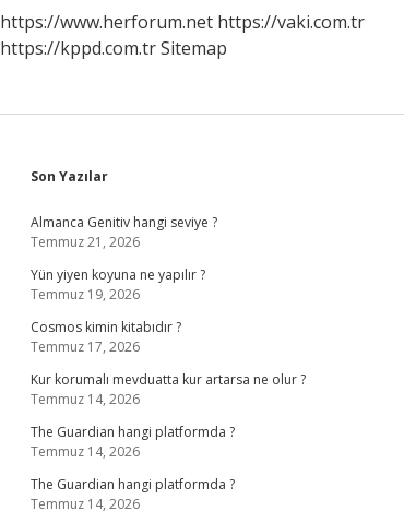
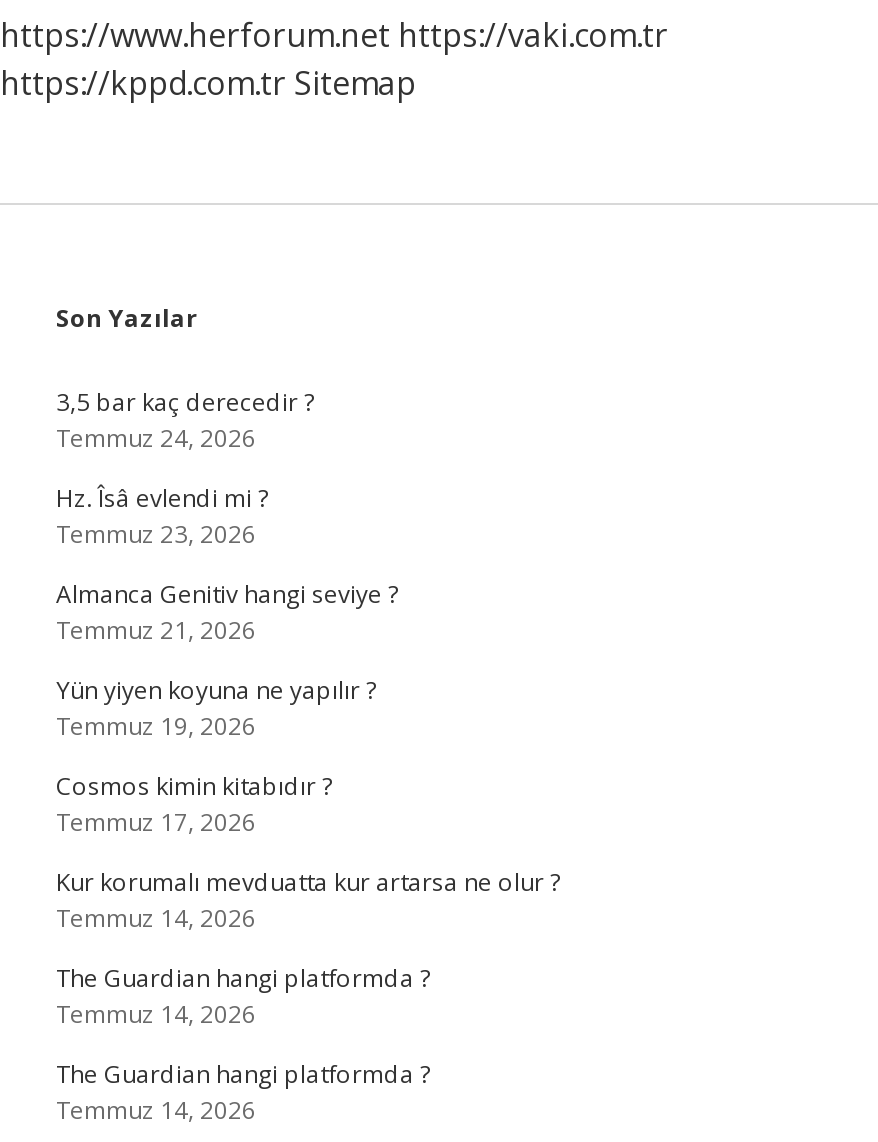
+ 3,5 bar kaç derecedir ?
+ Temmuz 24, 2026
+ Hz. Îsâ evlendi mi ?
+ Temmuz 23, 2026
